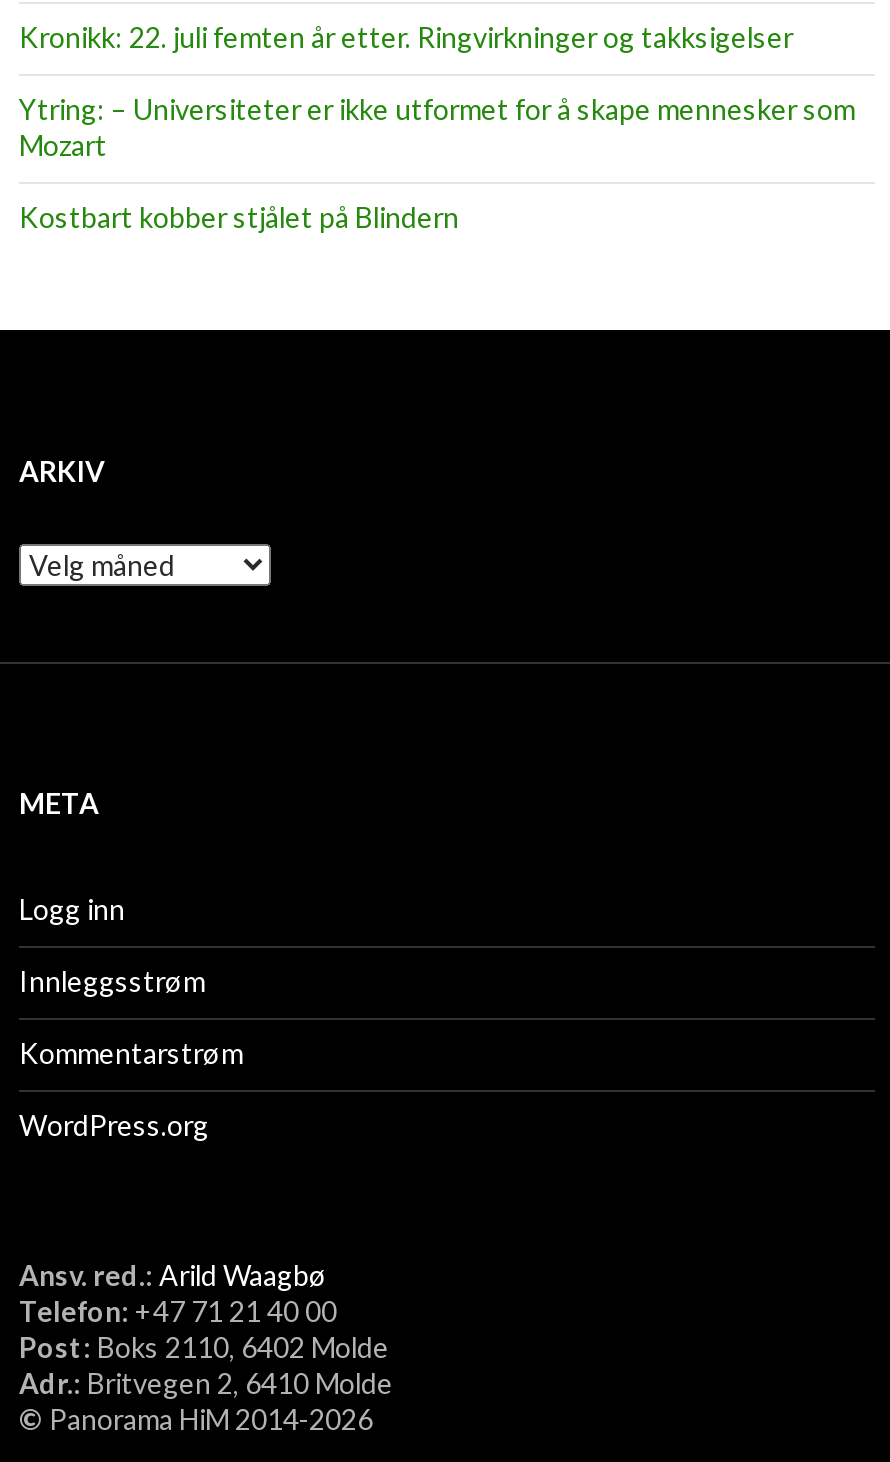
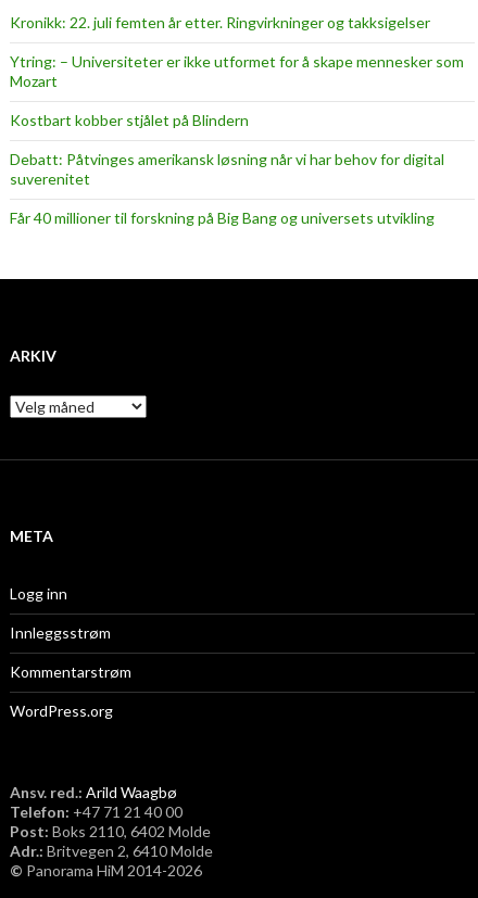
+ Debatt: Påtvinges amerikansk løsning når vi har behov for digital
+ suverenitet
+ Får 40 millioner til forskning på Big Bang og universets utvikling
